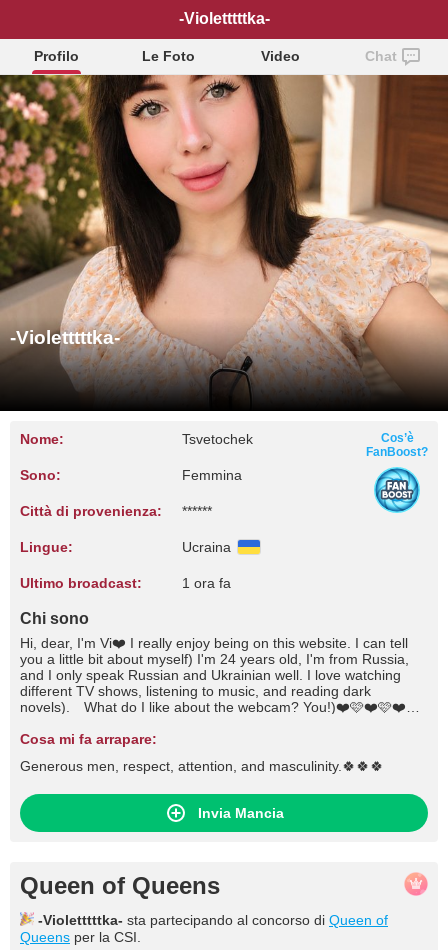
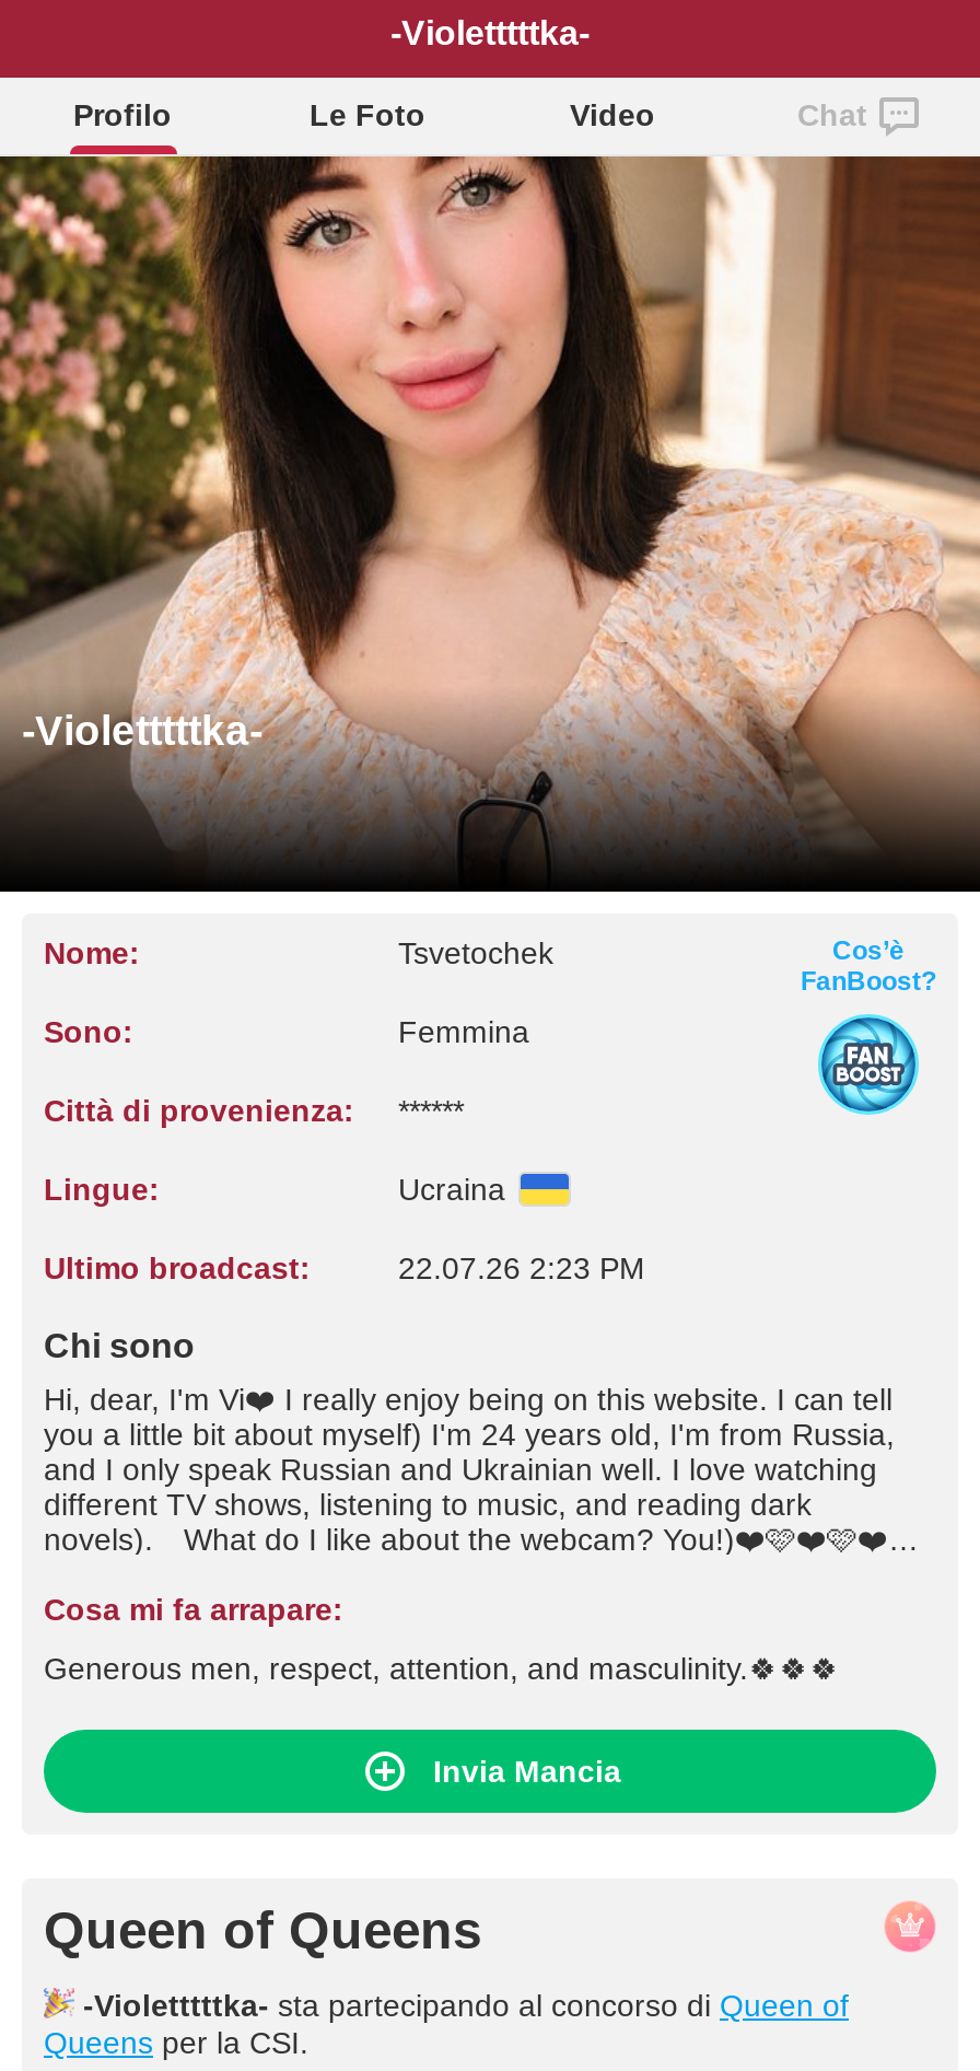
- 1 ora fa
+ 22.07.26 2:23 PM
